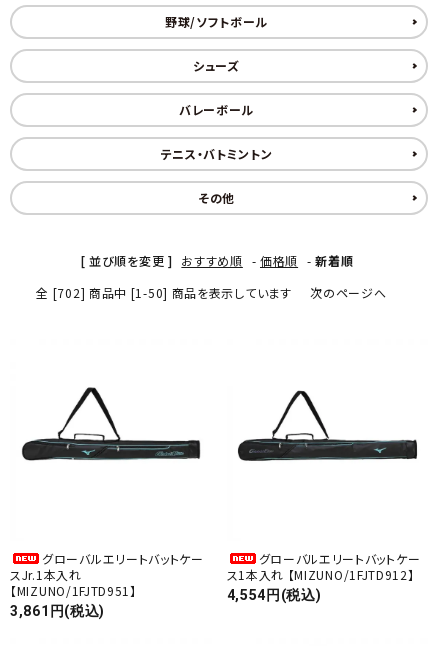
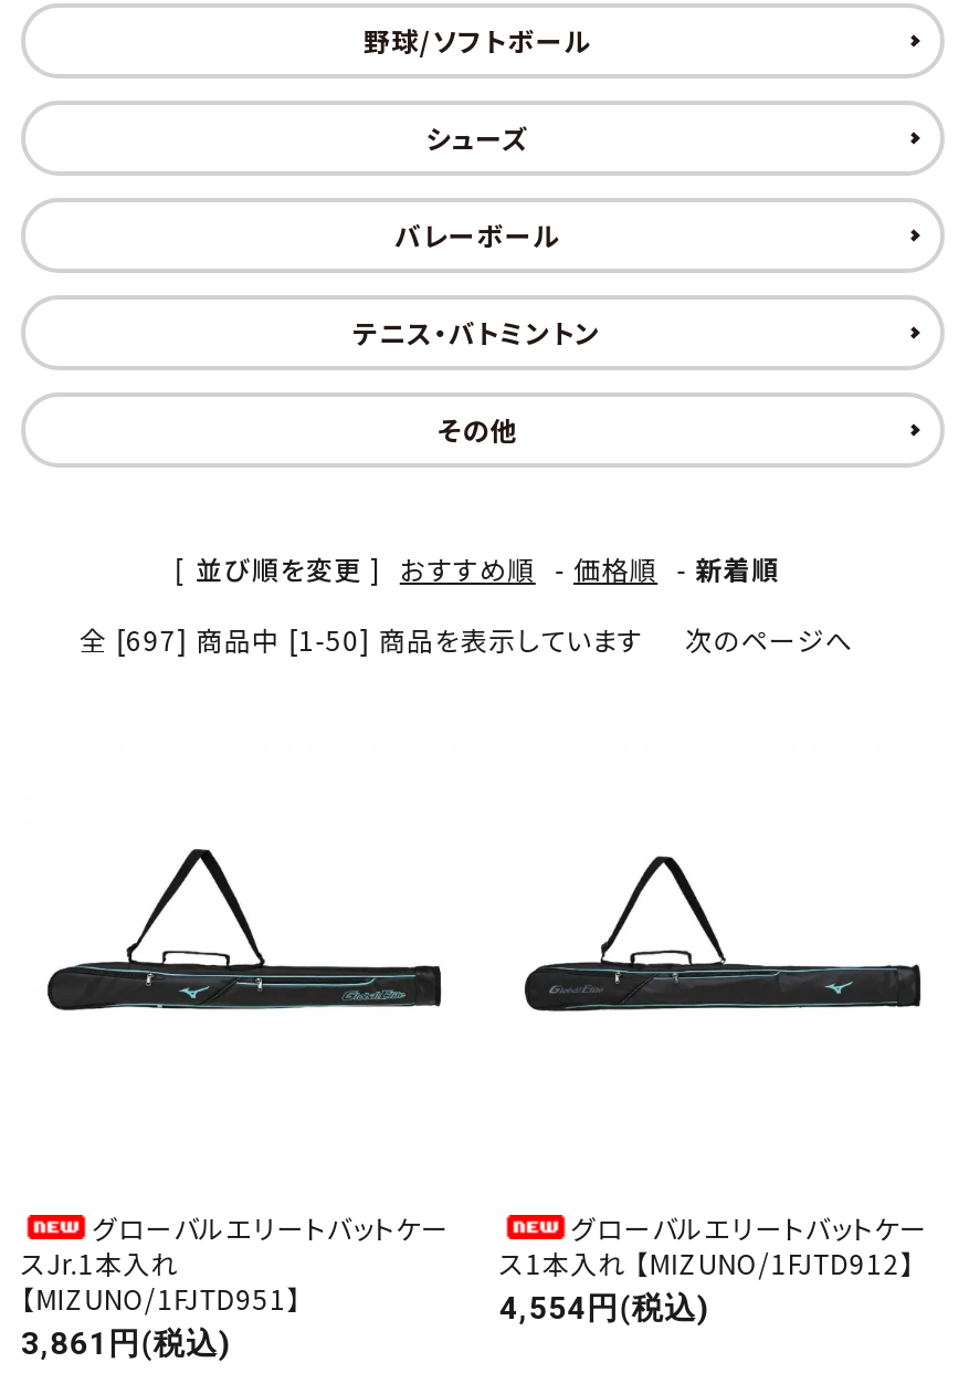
- 全 [702] 商品中 [1-50] 商品を表示しています
+ 全 [697] 商品中 [1-50] 商品を表示しています
